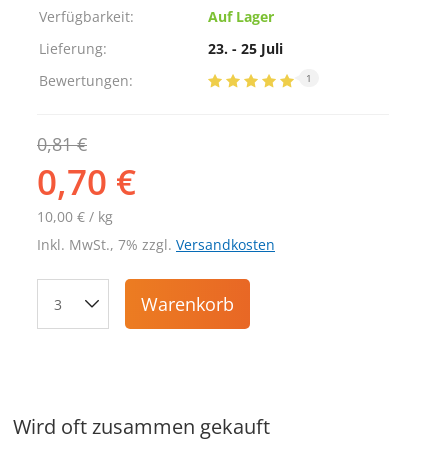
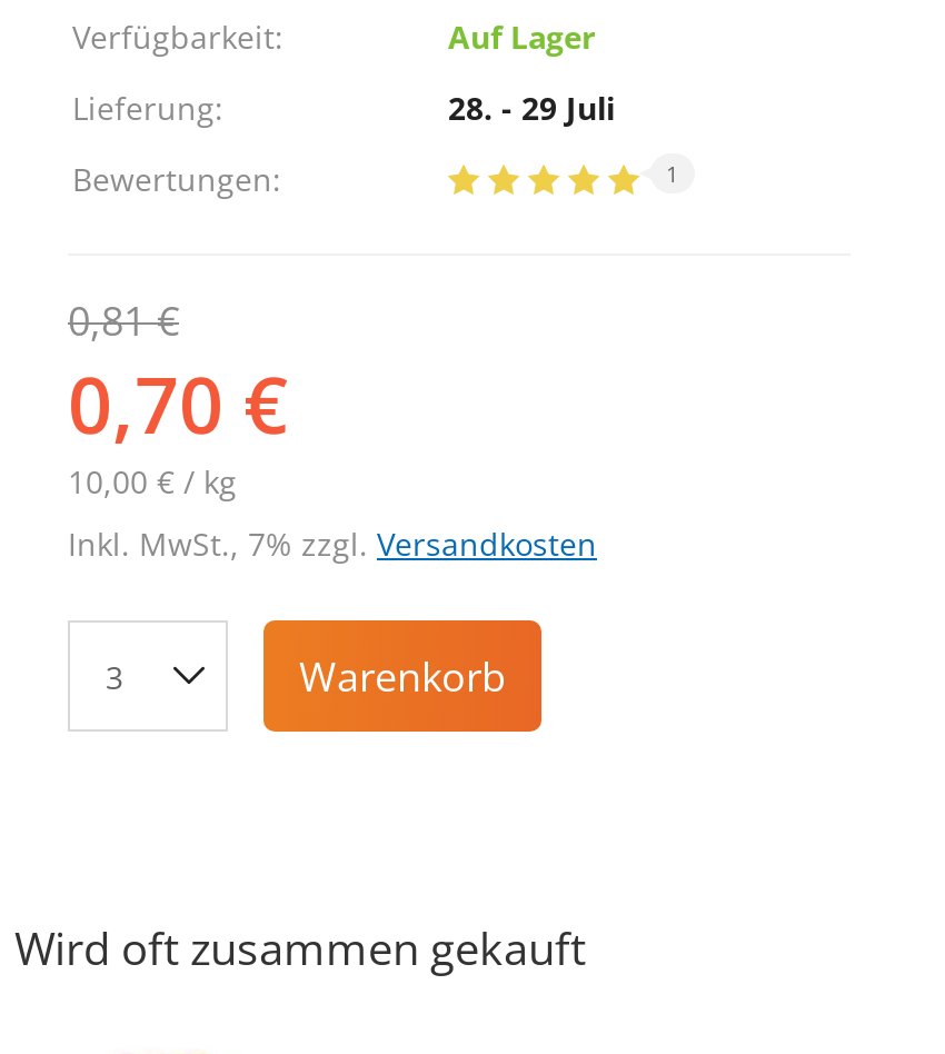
- 23. - 25 Juli
+ 28. - 29 Juli
